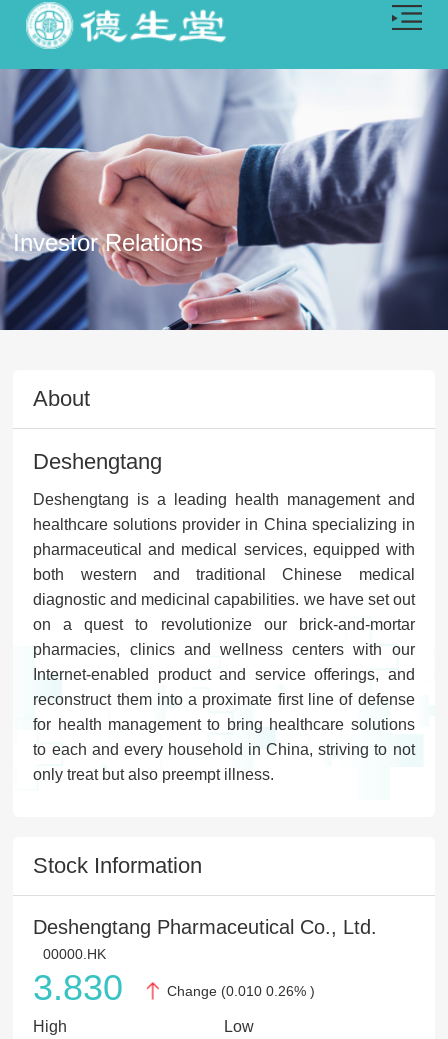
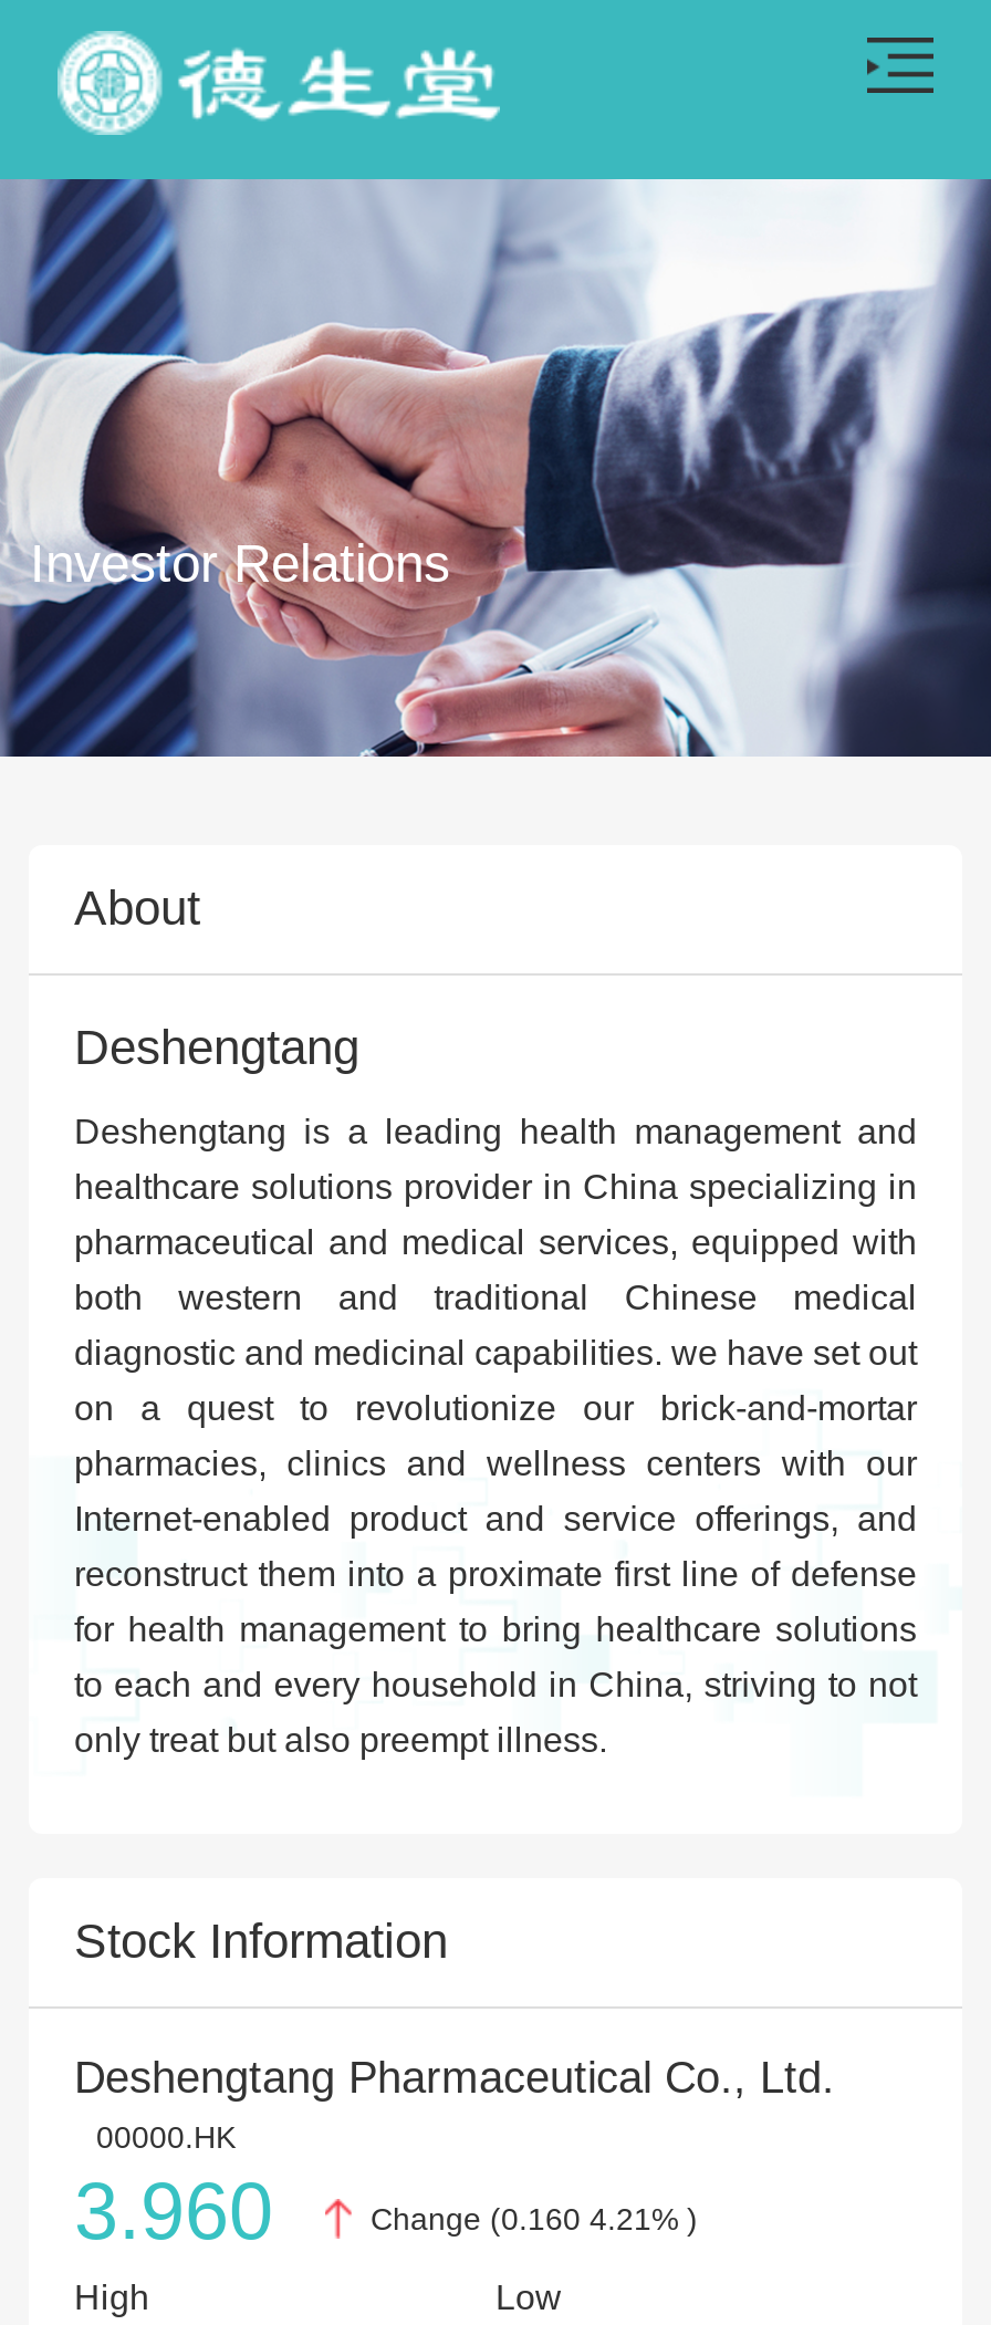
- 3.830
+ 3.960

- Change (0.010 0.26% )
+ Change (0.160 4.21% )
